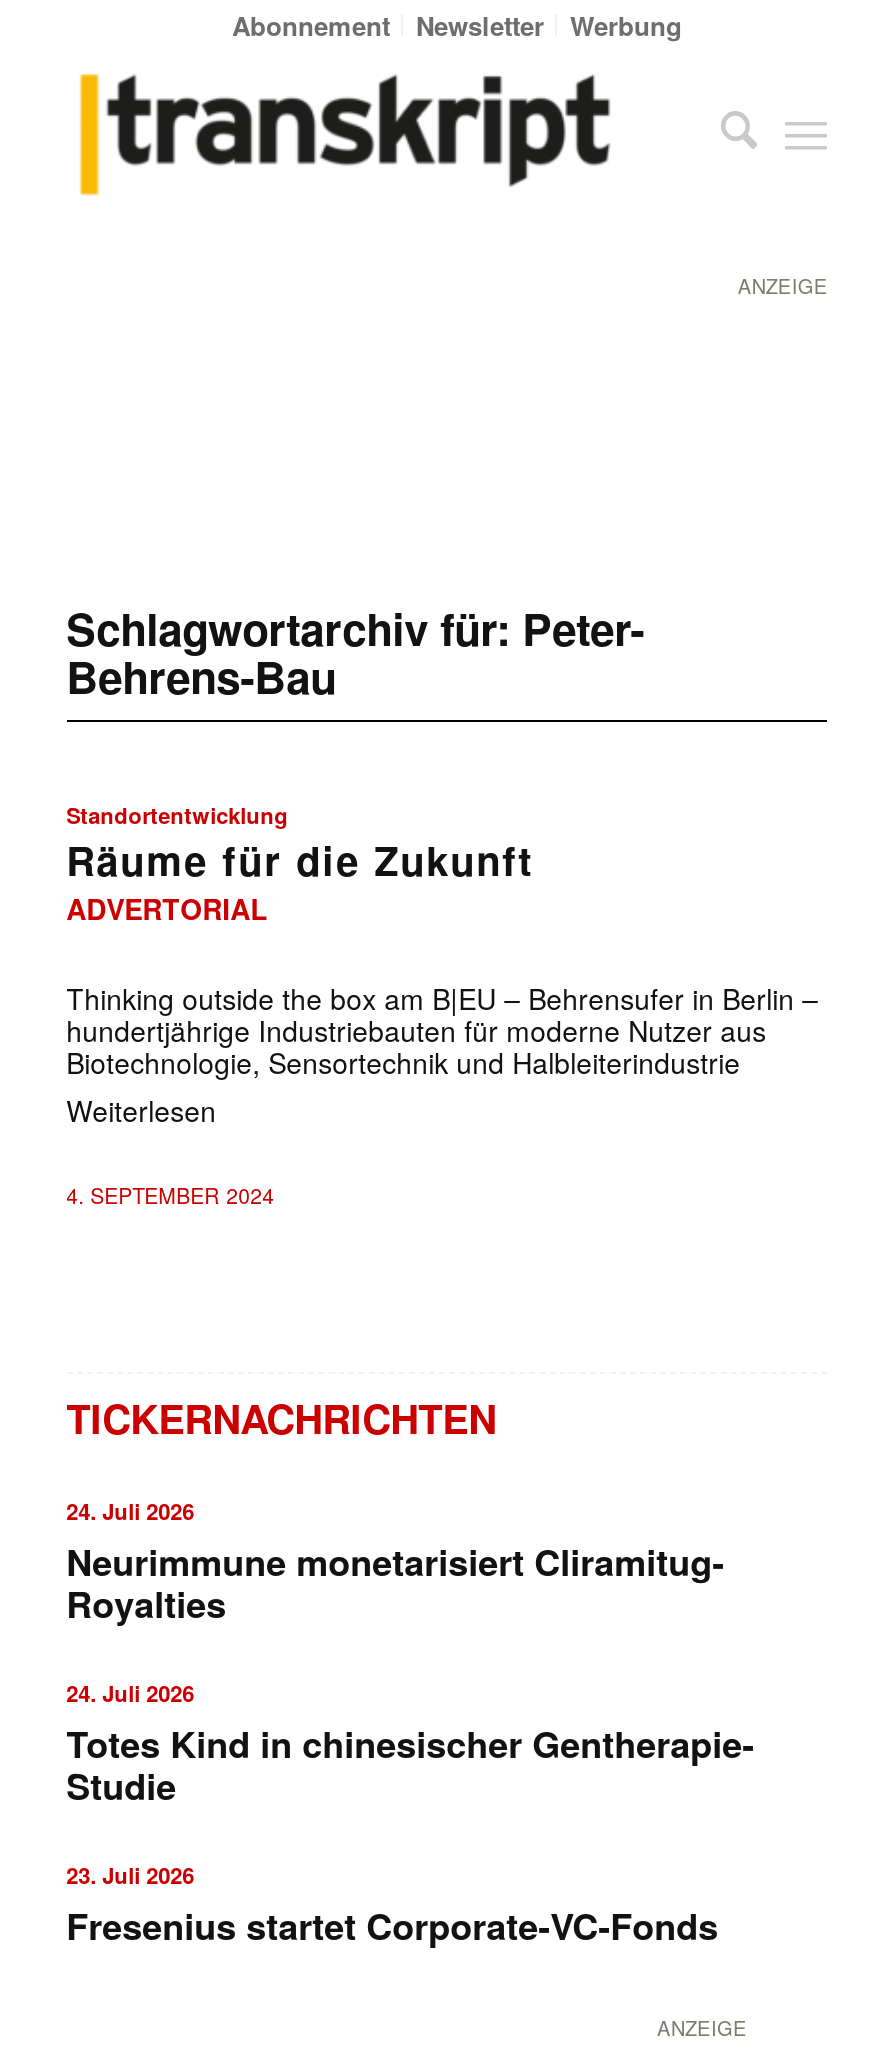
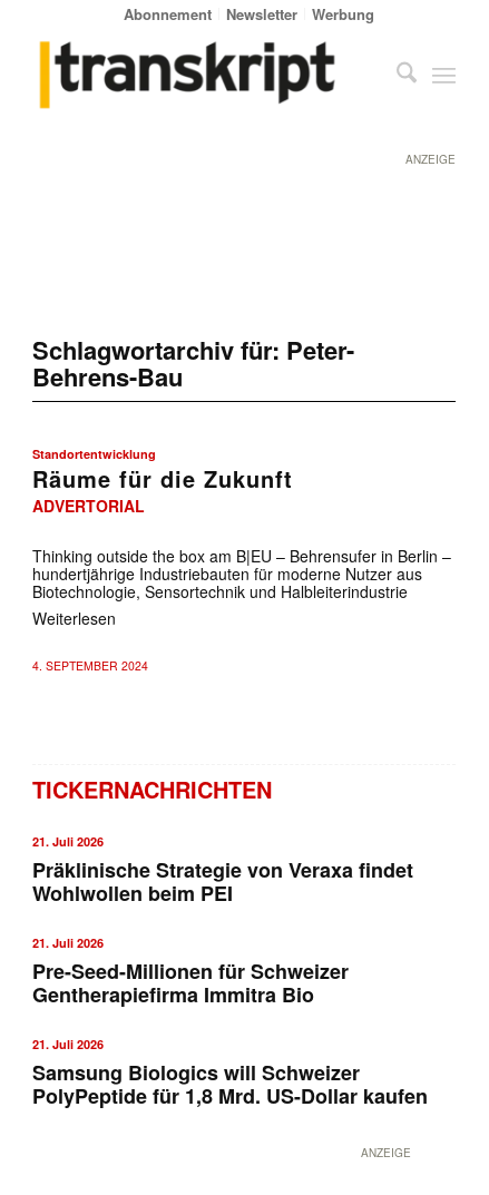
- 24. Juli 2026
- Neurimmune monetarisiert Cliramitug-
- Royalties
+ 21. Juli 2026
+ Präklinische Strategie von Veraxa findet
+ Wohlwollen beim PEI

- 24. Juli 2026
- Totes Kind in chinesischer Gentherapie-
- Studie
+ 21. Juli 2026
+ Pre-Seed-Millionen für Schweizer
+ Gentherapiefirma Immitra Bio

- 23. Juli 2026
- Fresenius startet Corporate-VC-Fonds
+ 21. Juli 2026
+ Samsung Biologics will Schweizer
+ PolyPeptide für 1,8 Mrd. US-Dollar kaufen
